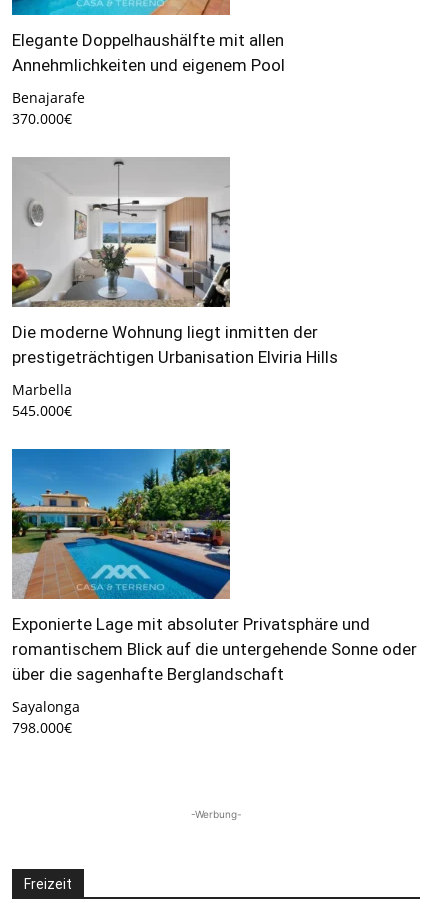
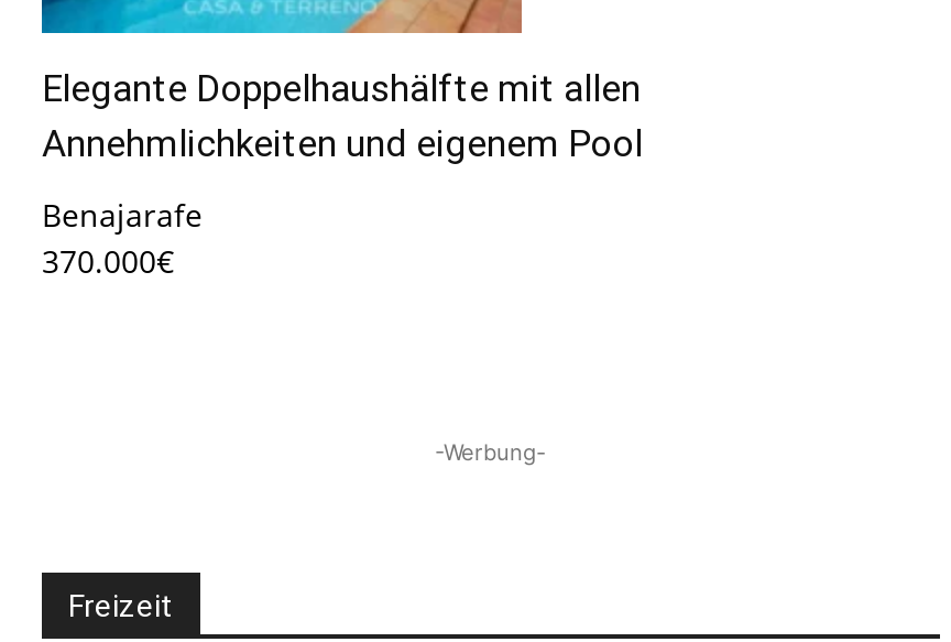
- [image]
- Die moderne Wohnung liegt inmitten der
- prestigeträchtigen Urbanisation Elviria Hills
- Marbella
- 545.000€

- [image]
- Exponierte Lage mit absoluter Privatsphäre und
- romantischem Blick auf die untergehende Sonne oder
- über die sagenhafte Berglandschaft
- Sayalonga
- 798.000€
